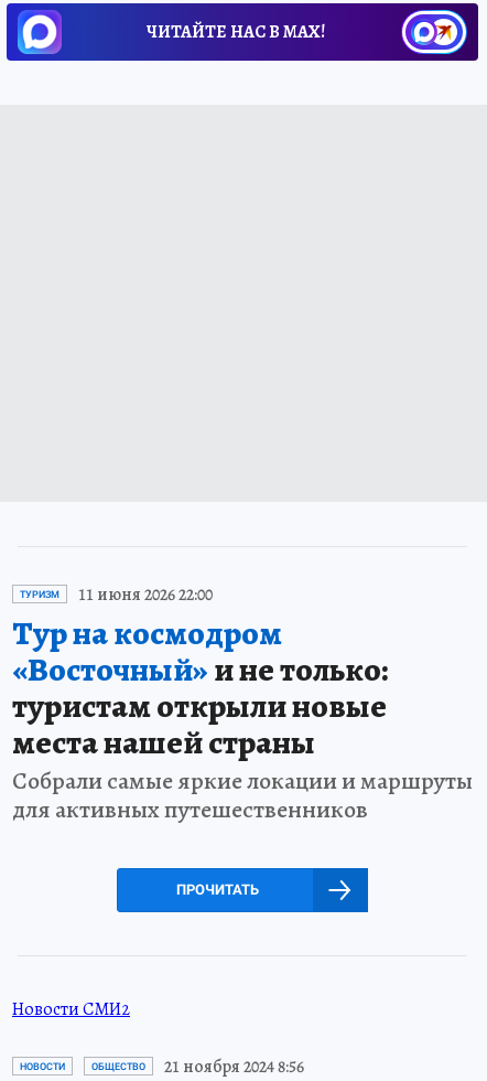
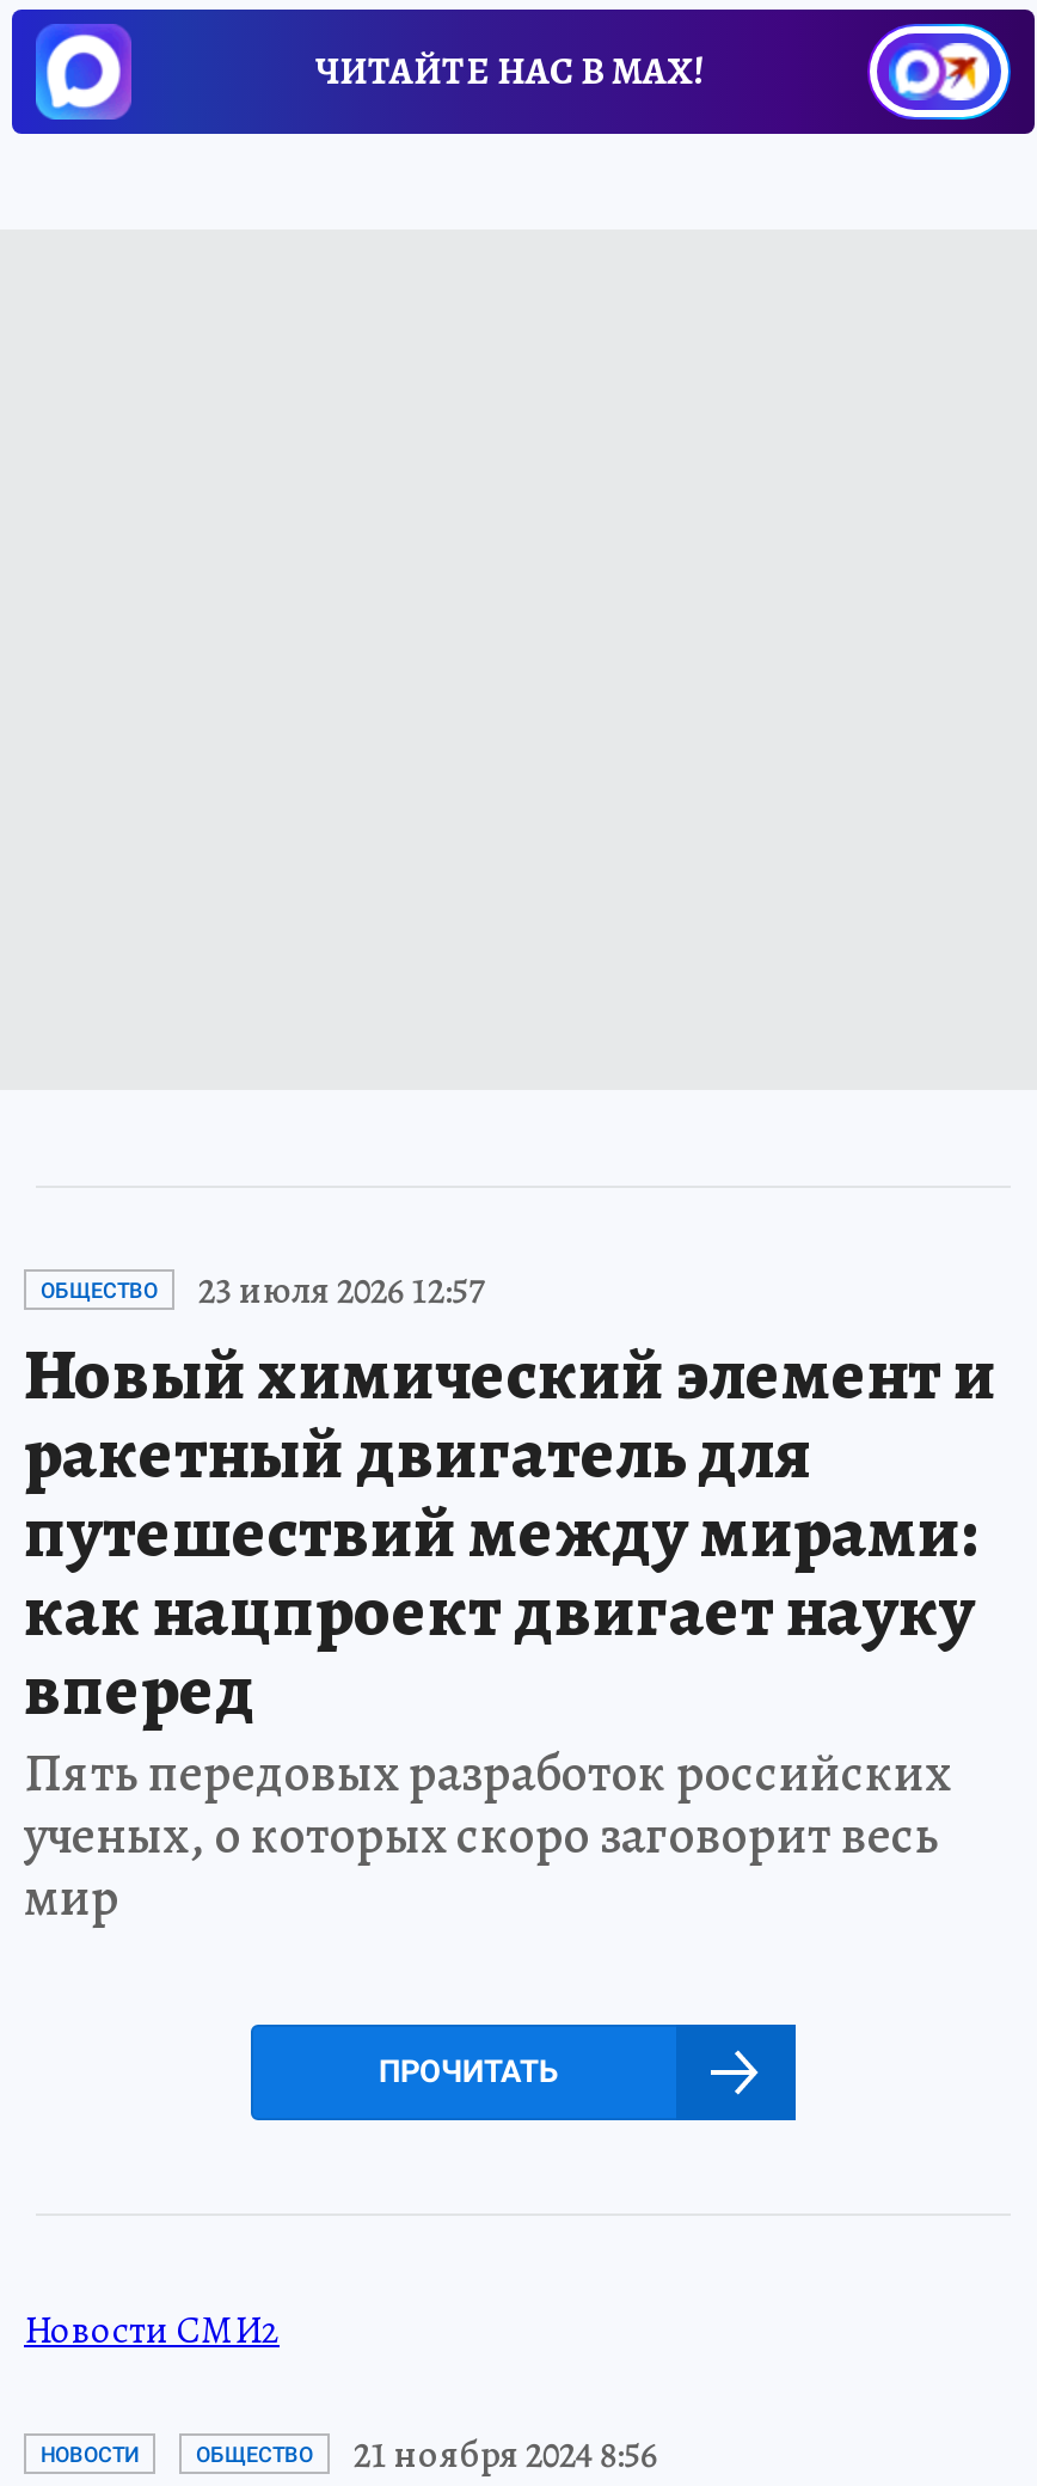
- ТУРИЗМ
- 11 июня 2026 22:00
- Тур на космодром
- «Восточный»и не только:
- туристам открыли новые
- места нашей страны
- Собрали самые яркие локации и маршруты
- для активных путешественников
+ ОБЩЕСТВО
+ 23 июля 2026 12:57
+ Новый химический элемент и
+ ракетный двигатель для
+ путешествий между мирами:
+ как нацпроект двигает науку
+ вперед
+ Пять передовых разработок российских
+ ученых, о которых скоро заговорит весь
+ мир
